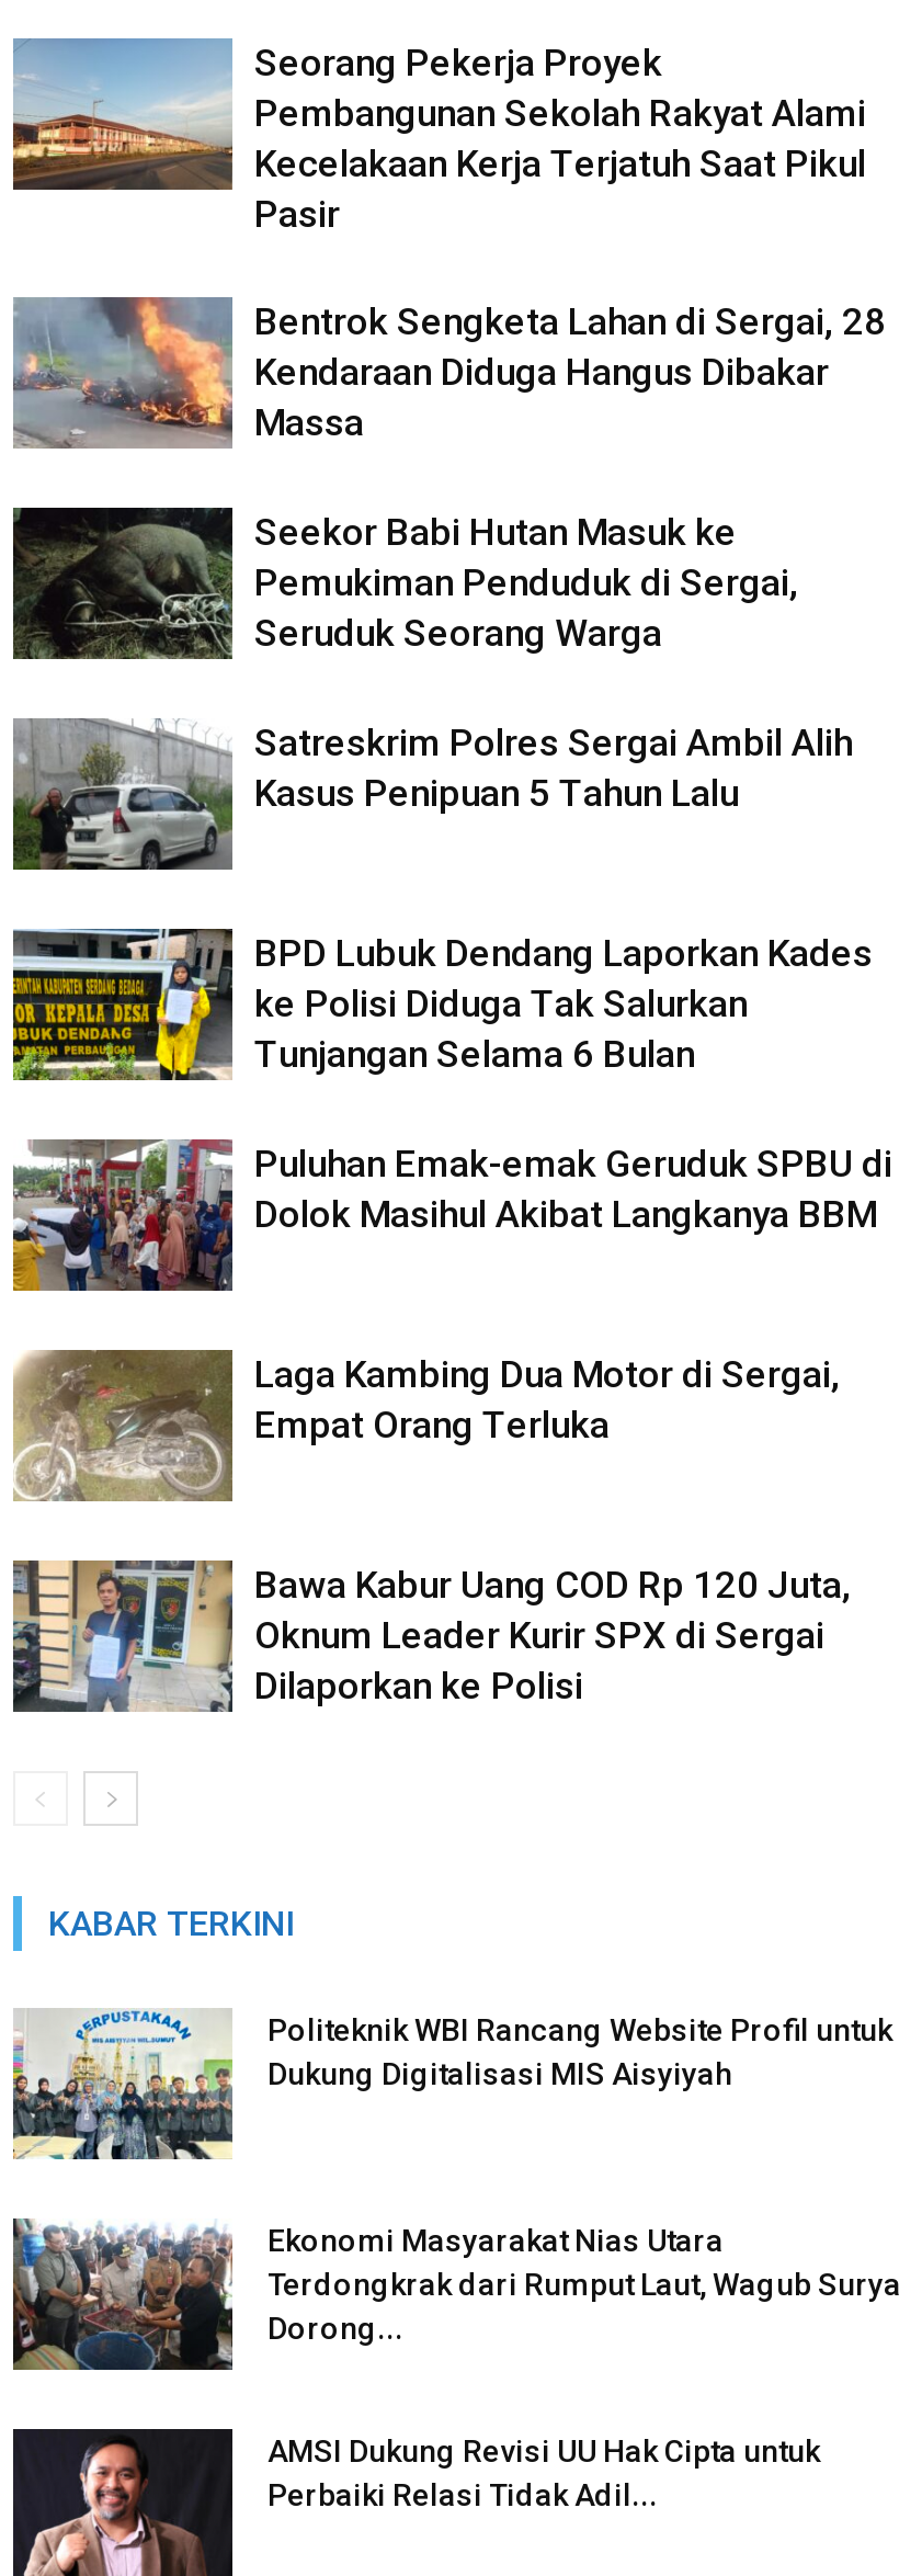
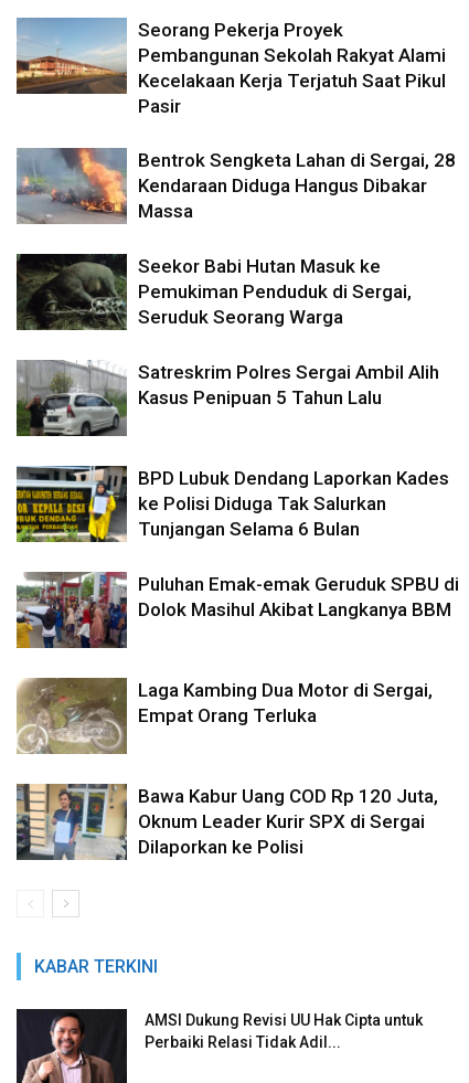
- [image]
- Politeknik WBI Rancang Website Profil untuk
- Dukung Digitalisasi MIS Aisyiyah

- [image]
- Ekonomi Masyarakat Nias Utara
- Terdongkrak dari Rumput Laut, Wagub Surya
- Dorong...
